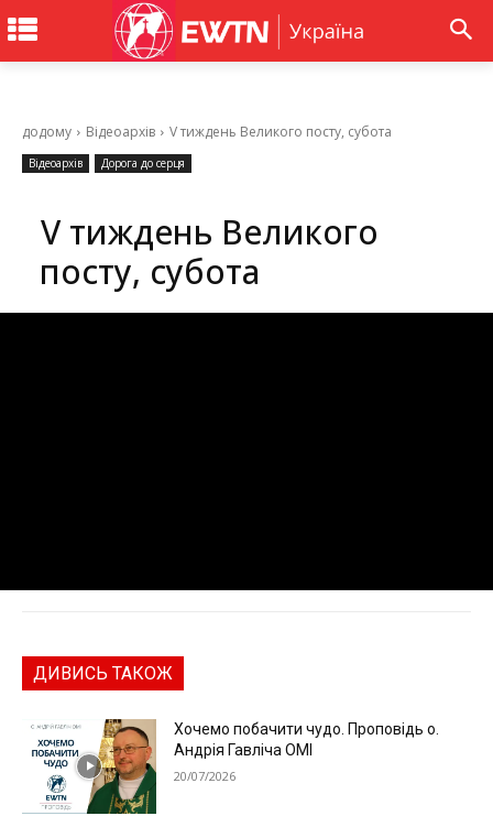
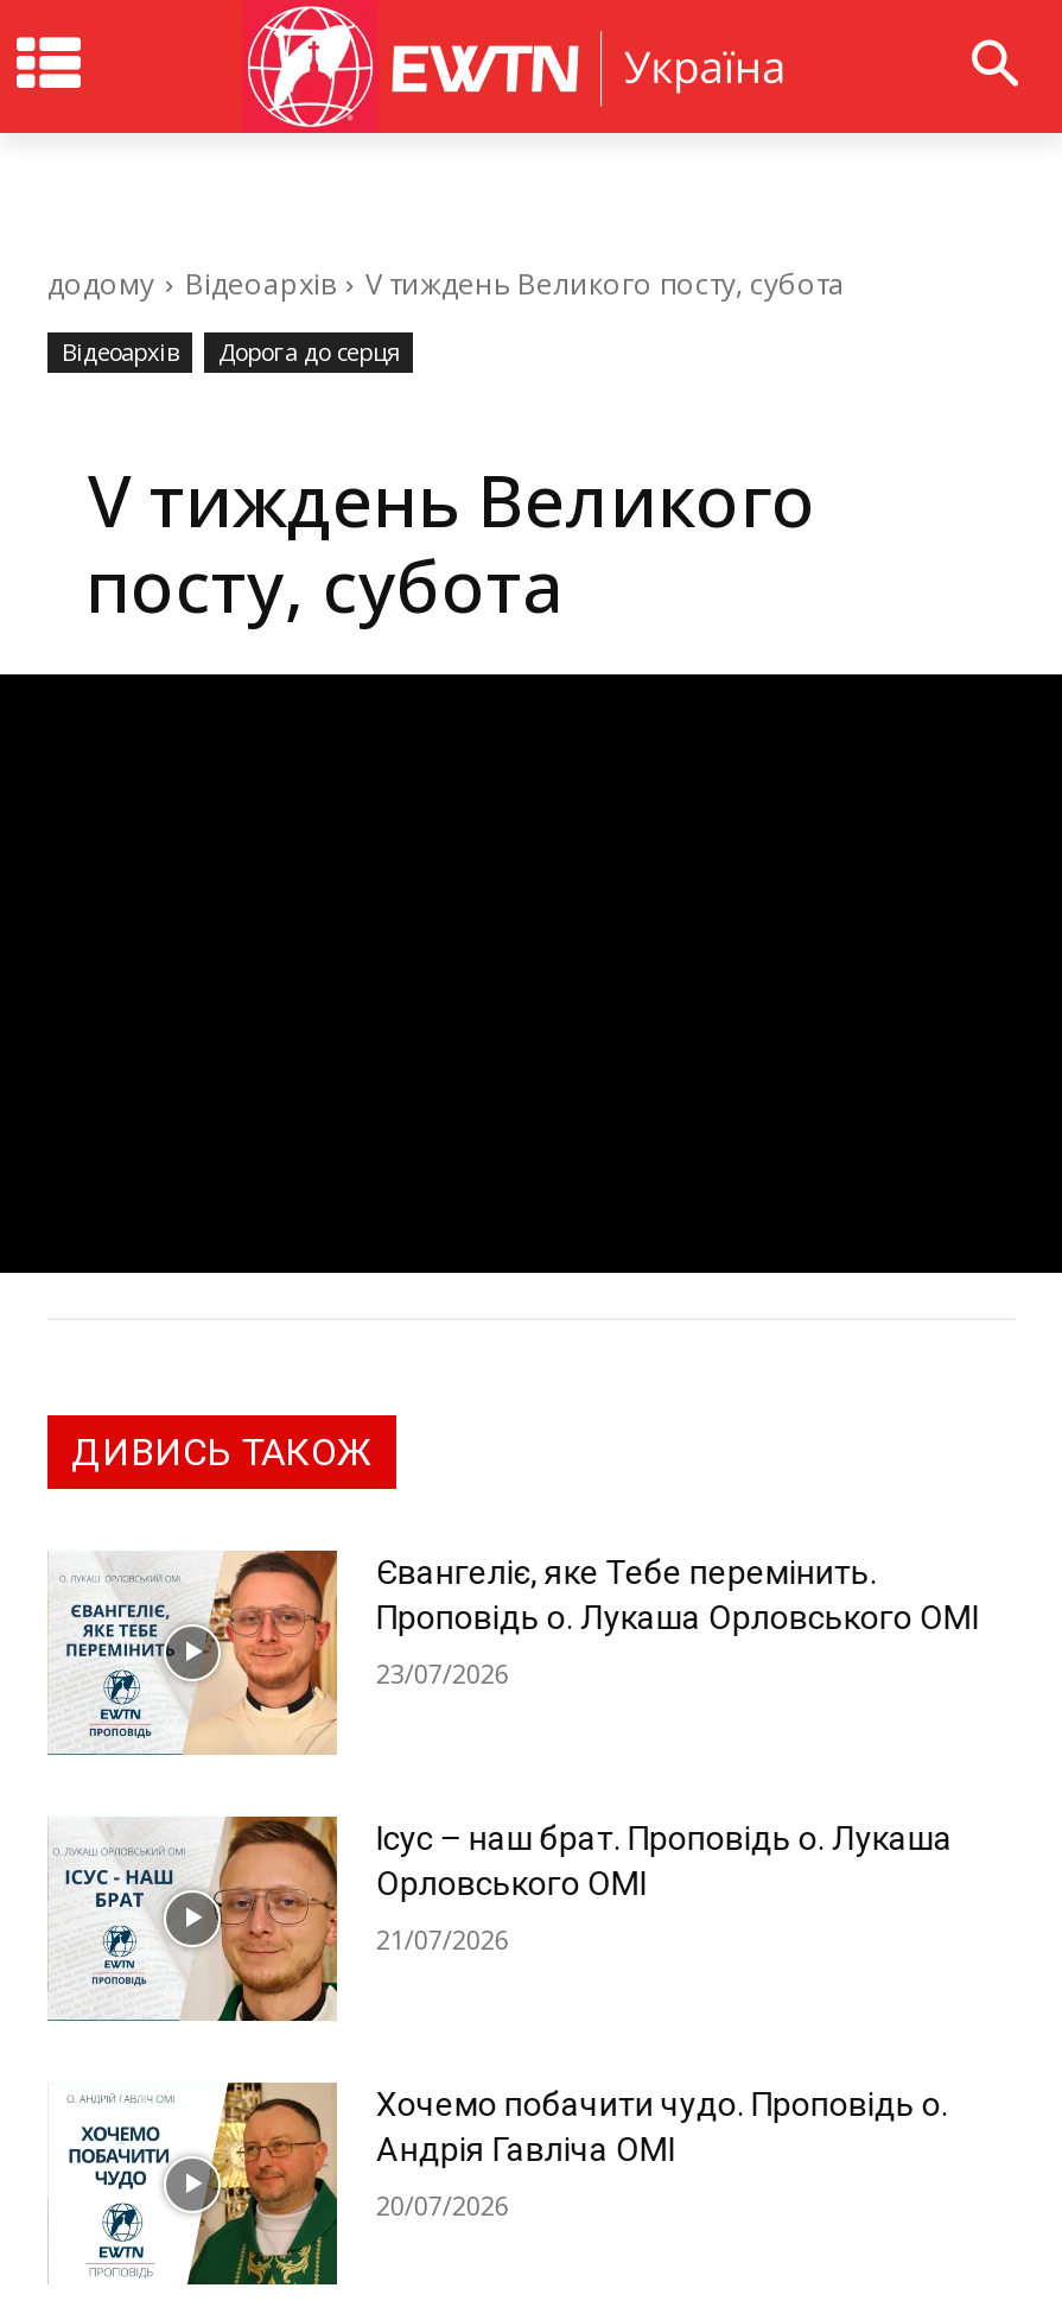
+ [image]
+ Ісус – наш брат. Проповідь о. Лукаша
+ Орловського ОМІ
+ 21/07/2026

+ [image]
+ Євангеліє, яке Тебе перемінить.
+ Проповідь о. Лукаша Орловського ОМІ
+ 23/07/2026
